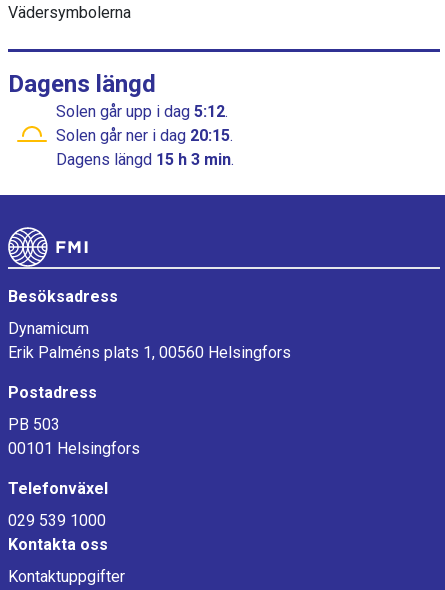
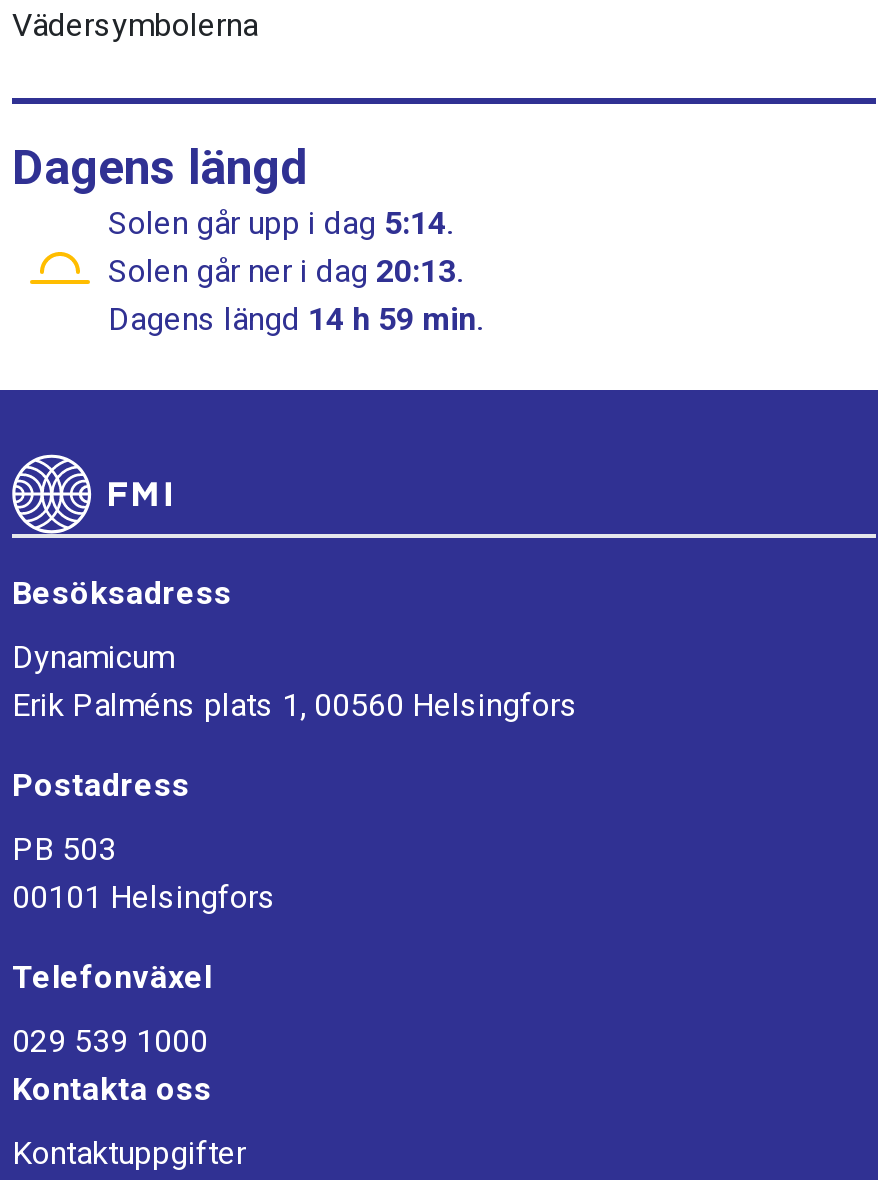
- Solen går upp i dag 5:12.
+ Solen går upp i dag 5:14.

- Solen går ner i dag 20:15.
+ Solen går ner i dag 20:13.

- Dagens längd 15 h 3 min.
+ Dagens längd 14 h 59 min.
